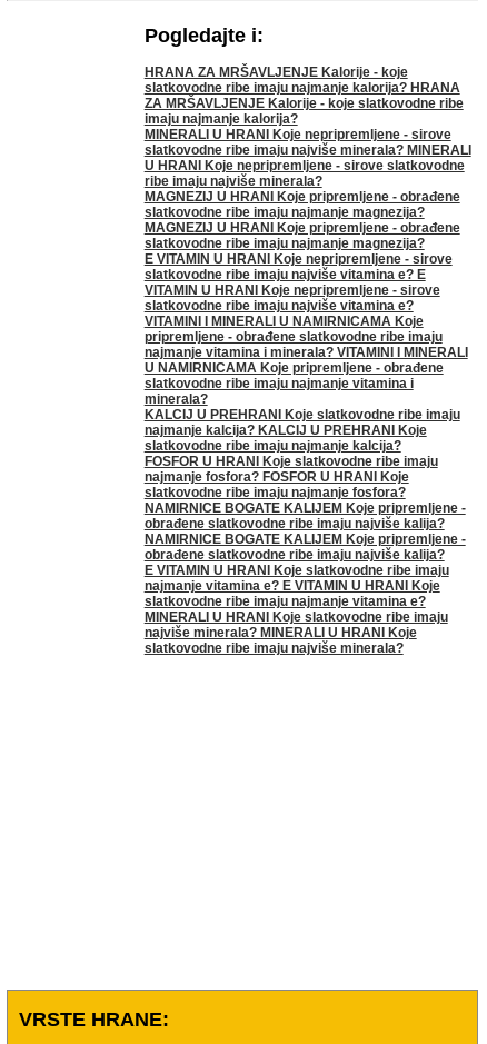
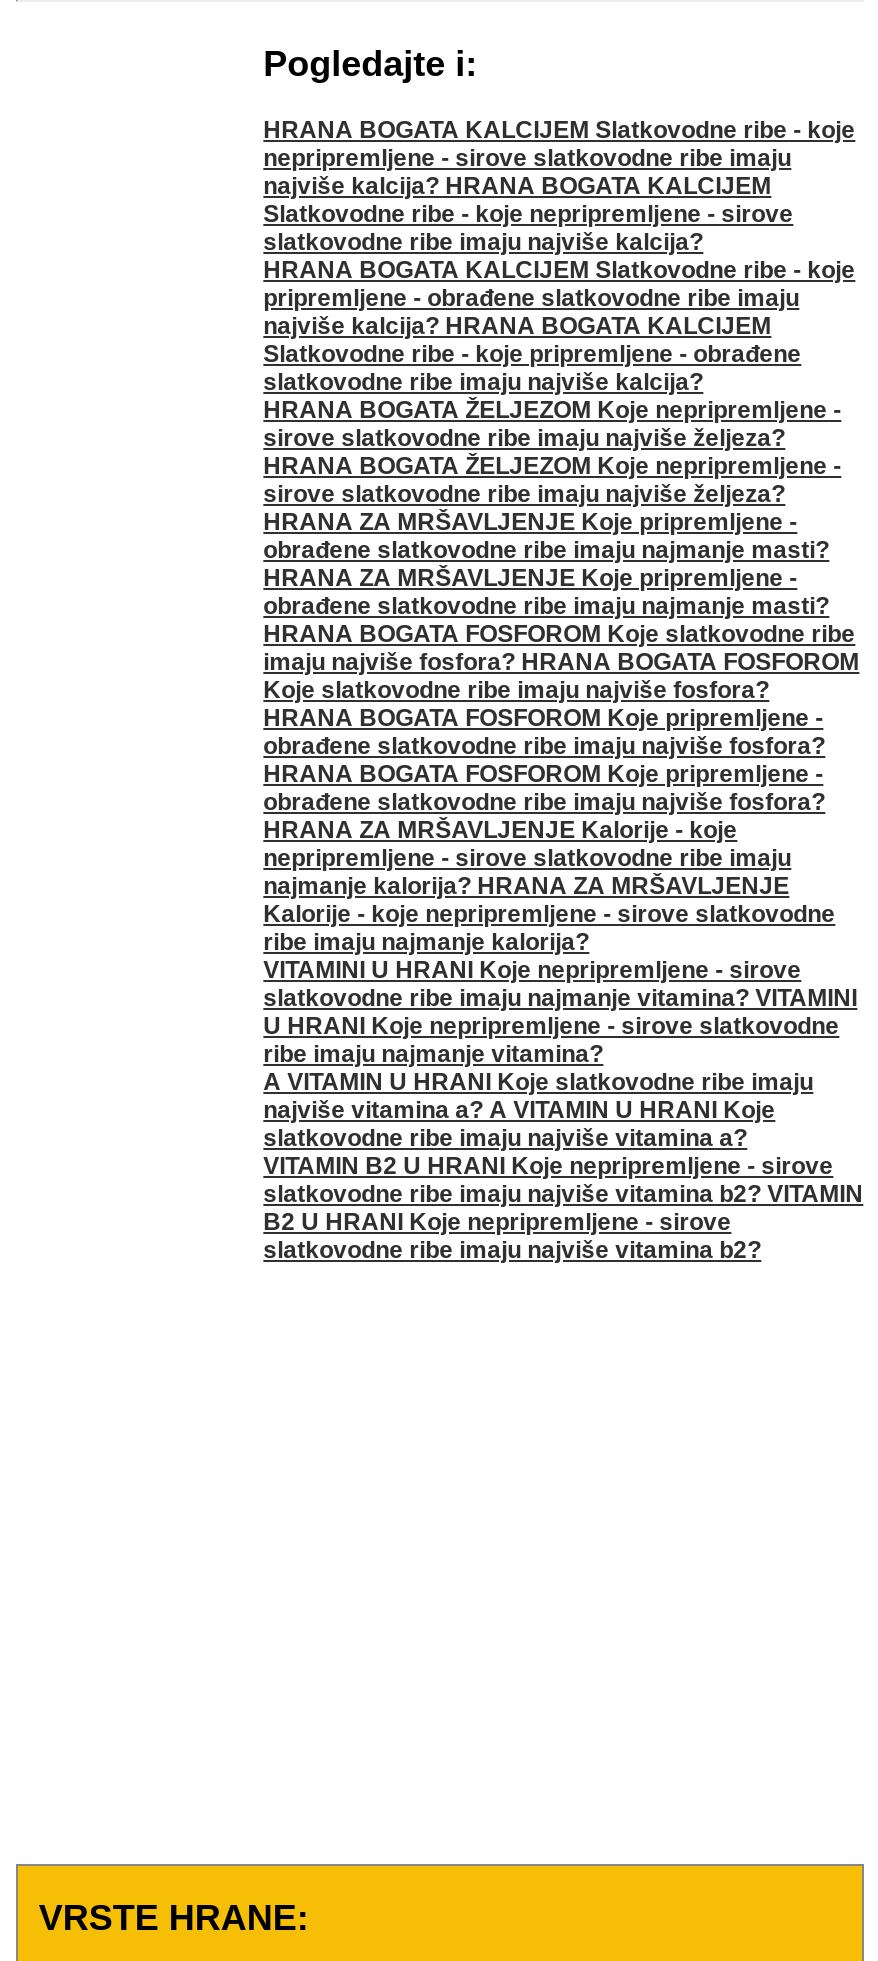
+ HRANA BOGATA KALCIJEM Slatkovodne ribe - koje
+ nepripremljene - sirove slatkovodne ribe imaju
+ najviše kalcija? HRANA BOGATA KALCIJEM
+ Slatkovodne ribe - koje nepripremljene - sirove
+ slatkovodne ribe imaju najviše kalcija?
+ HRANA BOGATA KALCIJEM Slatkovodne ribe - koje
+ najviše kalcija? HRANA BOGATA KALCIJEM
+ Slatkovodne ribe - koje pripremljene - obrađene
+ slatkovodne ribe imaju najviše kalcija?
+ HRANA BOGATA ŽELJEZOM Koje nepripremljene -
+ sirove slatkovodne ribe imaju najviše željeza?
+ HRANA BOGATA ŽELJEZOM Koje nepripremljene -
+ sirove slatkovodne ribe imaju najviše željeza?
+ HRANA ZA MRŠAVLJENJE Koje pripremljene -
+ obrađene slatkovodne ribe imaju najmanje masti?
+ HRANA ZA MRŠAVLJENJE Koje pripremljene -
+ obrađene slatkovodne ribe imaju najmanje masti?
+ HRANA BOGATA FOSFOROM Koje slatkovodne ribe
+ imaju najviše fosfora? HRANA BOGATA FOSFOROM
+ Koje slatkovodne ribe imaju najviše fosfora?
+ HRANA BOGATA FOSFOROM Koje pripremljene -
+ obrađene slatkovodne ribe imaju najviše fosfora?
+ HRANA BOGATA FOSFOROM Koje pripremljene -
+ obrađene slatkovodne ribe imaju najviše fosfora?

moved down: HRANA ZA MRŠAVLJENJE Kalorije - koje

- slatkovodne ribe imaju najmanje kalorija? HRANA
- ZA MRŠAVLJENJE Kalorije - koje slatkovodne ribe
- imaju najmanje kalorija?
- MINERALI U HRANI Koje nepripremljene - sirove
- slatkovodne ribe imaju najviše minerala? MINERALI
+ nepripremljene - sirove slatkovodne ribe imaju
+ najmanje kalorija? HRANA ZA MRŠAVLJENJE
+ Kalorije - koje nepripremljene - sirove slatkovodne
+ ribe imaju najmanje kalorija?
+ VITAMINI U HRANI Koje nepripremljene - sirove
+ slatkovodne ribe imaju najmanje vitamina? VITAMINI

moved down: U HRANI Koje nepripremljene - sirove slatkovodne

- ribe imaju najviše minerala?
- MAGNEZIJ U HRANI Koje pripremljene - obrađene
- slatkovodne ribe imaju najmanje magnezija?
- MAGNEZIJ U HRANI Koje pripremljene - obrađene
- slatkovodne ribe imaju najmanje magnezija?
- E VITAMIN U HRANI Koje nepripremljene - sirove
- slatkovodne ribe imaju najviše vitamina e? E
- VITAMIN U HRANI Koje nepripremljene - sirove
- slatkovodne ribe imaju najviše vitamina e?
- VITAMINI I MINERALI U NAMIRNICAMA Koje
- najmanje vitamina i minerala? VITAMINI I MINERALI
- U NAMIRNICAMA Koje pripremljene - obrađene
- slatkovodne ribe imaju najmanje vitamina i
- minerala?
- KALCIJ U PREHRANI Koje slatkovodne ribe imaju
- najmanje kalcija? KALCIJ U PREHRANI Koje
- slatkovodne ribe imaju najmanje kalcija?
- FOSFOR U HRANI Koje slatkovodne ribe imaju
- najmanje fosfora? FOSFOR U HRANI Koje
- slatkovodne ribe imaju najmanje fosfora?
- NAMIRNICE BOGATE KALIJEM Koje pripremljene -
- obrađene slatkovodne ribe imaju najviše kalija?
- NAMIRNICE BOGATE KALIJEM Koje pripremljene -
- obrađene slatkovodne ribe imaju najviše kalija?
- E VITAMIN U HRANI Koje slatkovodne ribe imaju
- najmanje vitamina e? E VITAMIN U HRANI Koje
- slatkovodne ribe imaju najmanje vitamina e?
- MINERALI U HRANI Koje slatkovodne ribe imaju
- najviše minerala? MINERALI U HRANI Koje
- slatkovodne ribe imaju najviše minerala?
+ ribe imaju najmanje vitamina?
+ A VITAMIN U HRANI Koje slatkovodne ribe imaju
+ najviše vitamina a? A VITAMIN U HRANI Koje
+ slatkovodne ribe imaju najviše vitamina a?
+ VITAMIN B2 U HRANI Koje nepripremljene - sirove
+ slatkovodne ribe imaju najviše vitamina b2? VITAMIN
+ B2 U HRANI Koje nepripremljene - sirove
+ slatkovodne ribe imaju najviše vitamina b2?

moved up: pripremljene - obrađene slatkovodne ribe imaju
